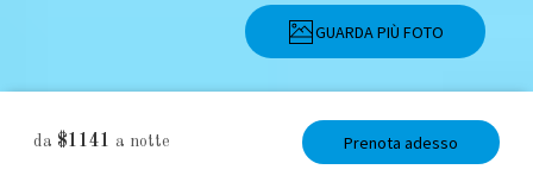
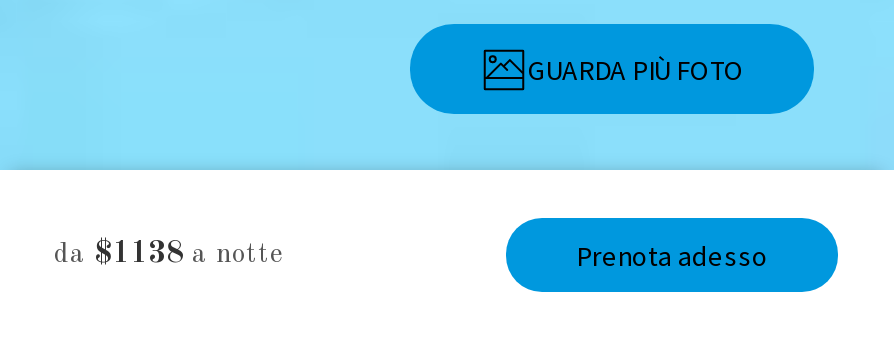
- da $1141 a notte
+ da $1138 a notte
